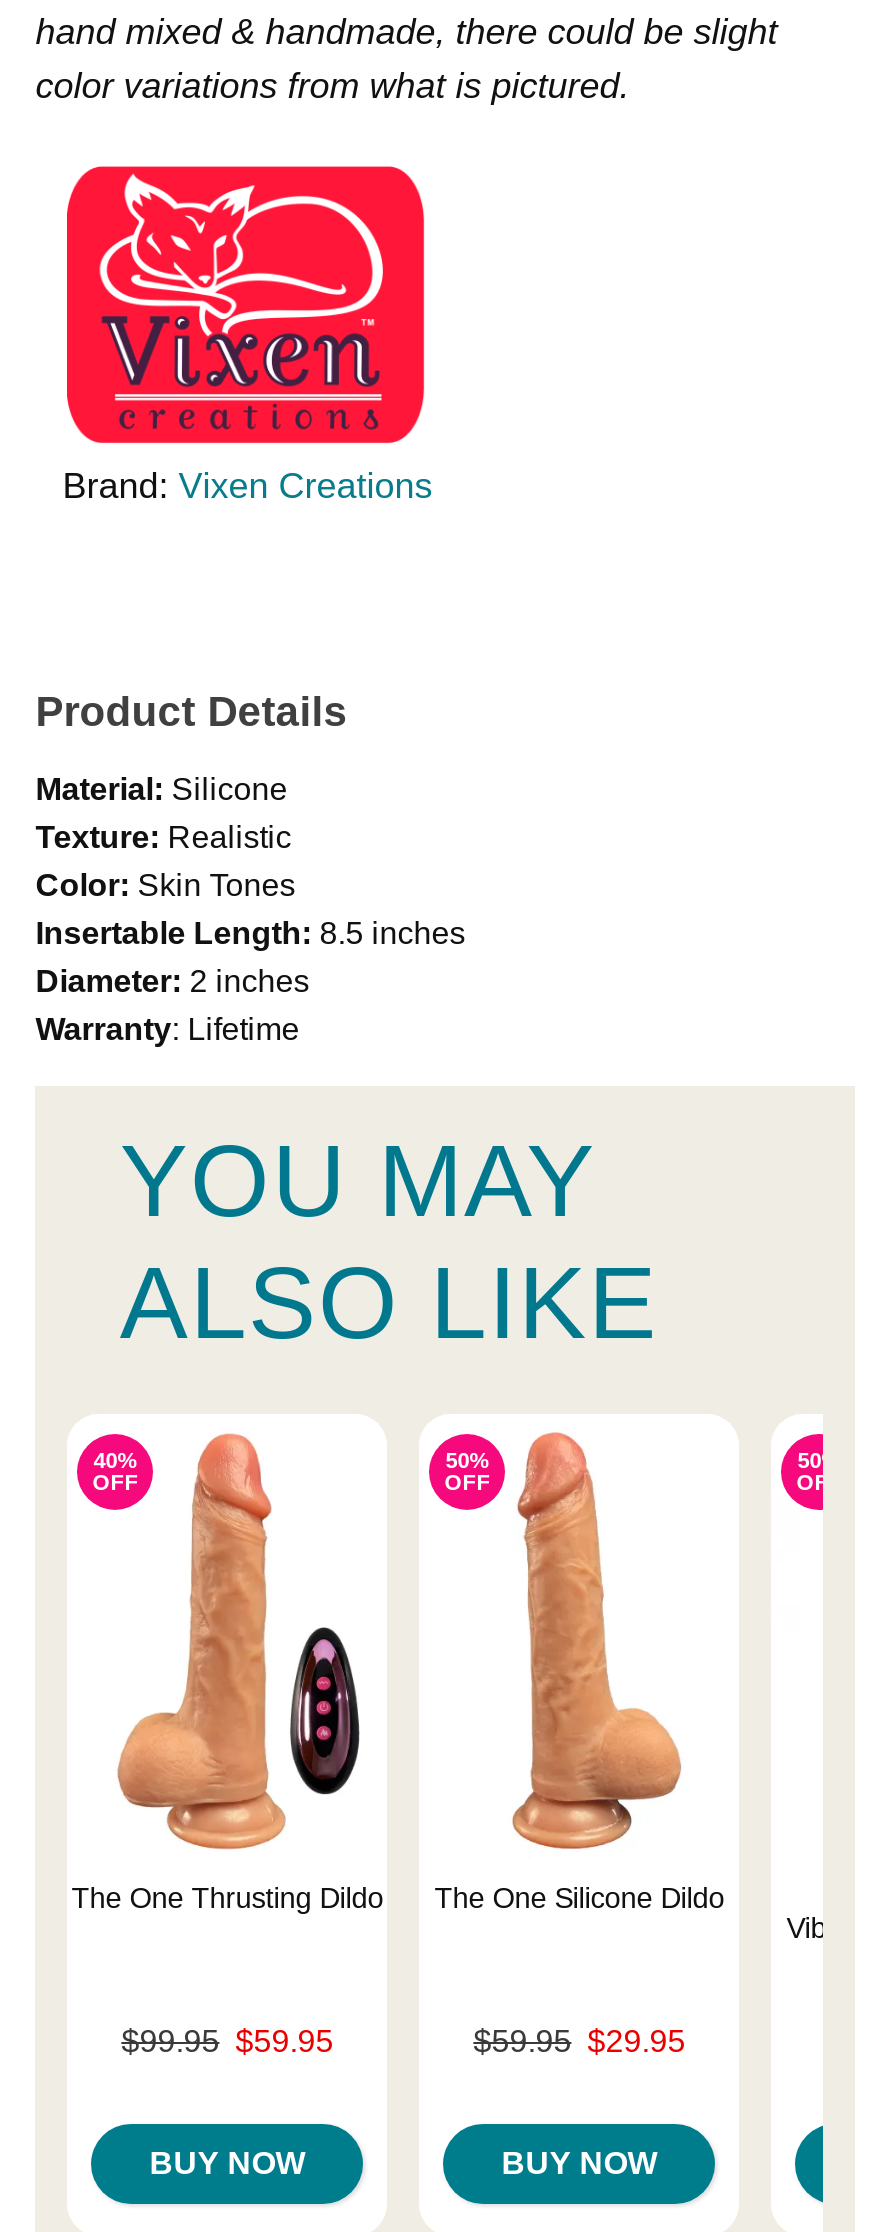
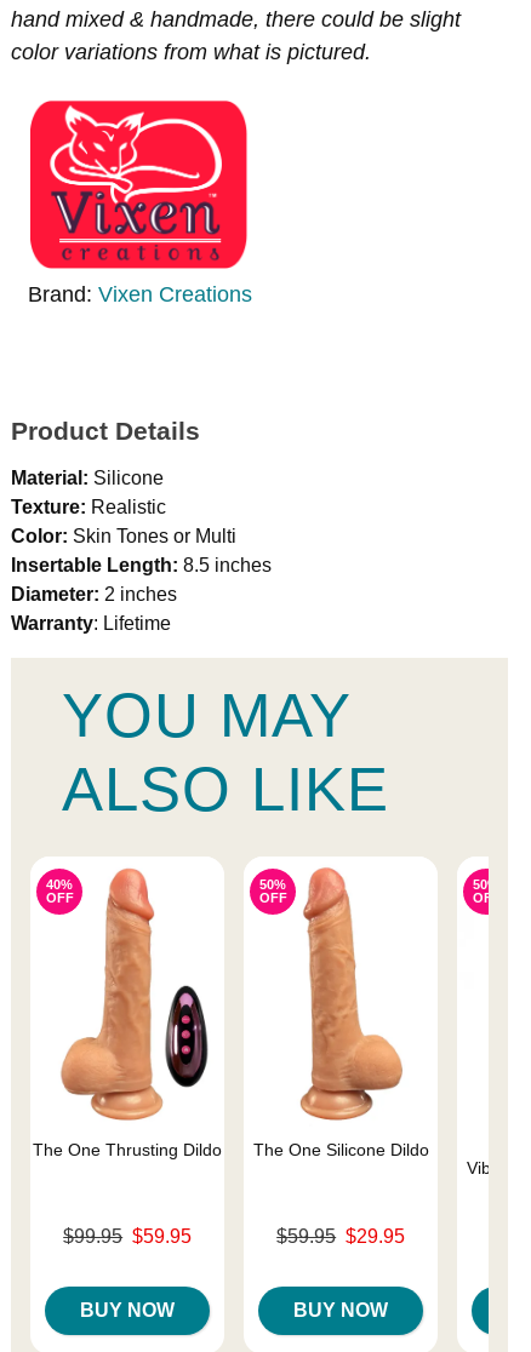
- Color: Skin Tones
+ Color: Skin Tones or Multi
